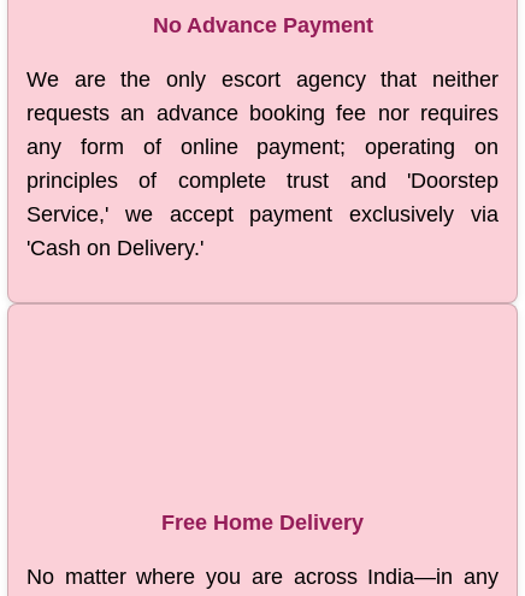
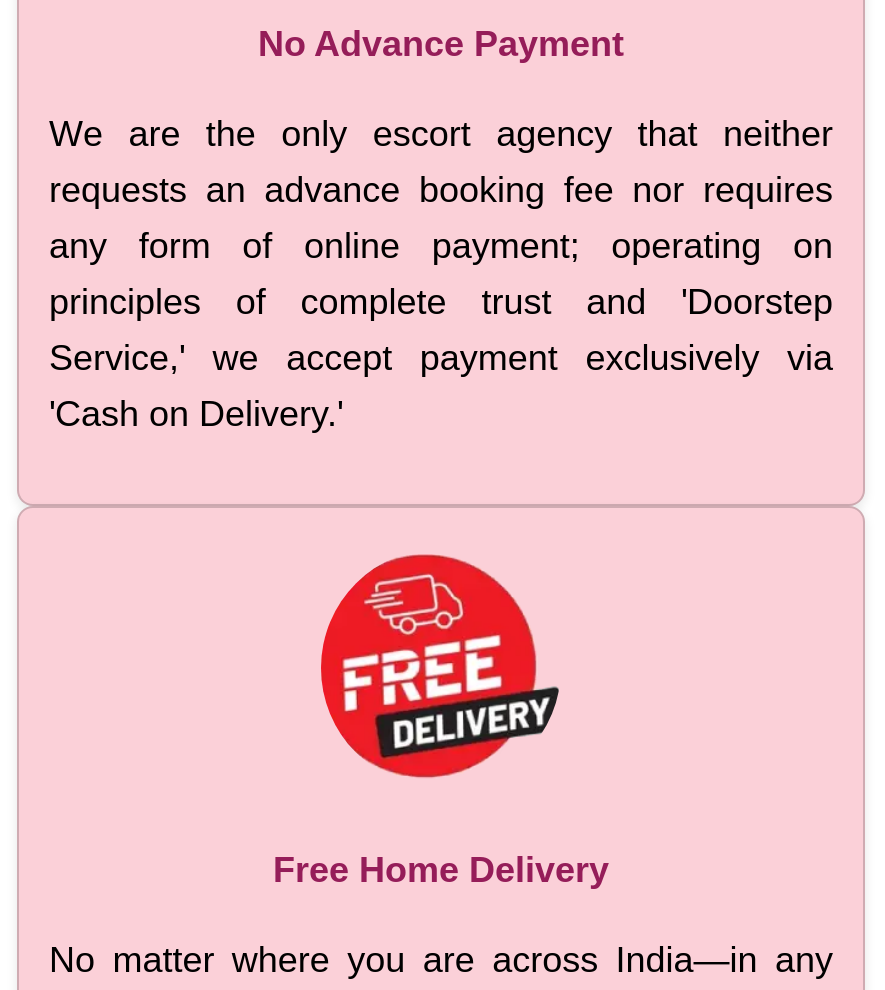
+ [image]
